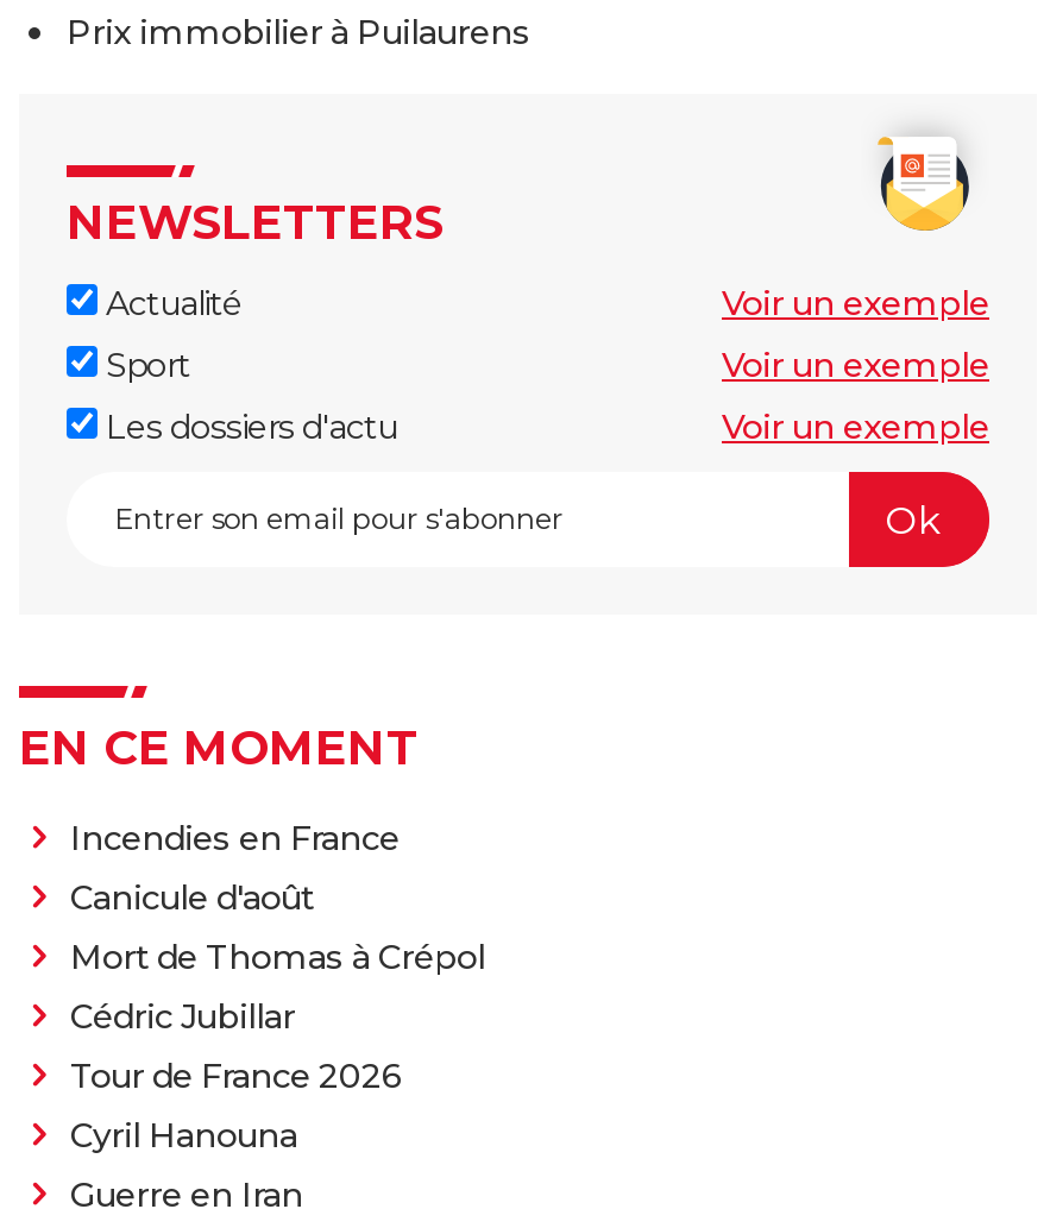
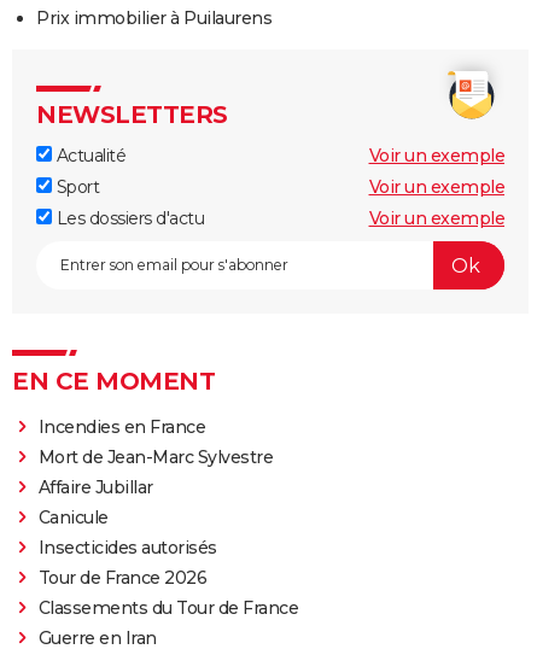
- Canicule d'août
- Mort de Thomas à Crépol
- Cédric Jubillar
+ Mort de Jean-Marc Sylvestre
+ Affaire Jubillar
+ Canicule
+ Insecticides autorisés

- Cyril Hanouna
+ Classements du Tour de France
